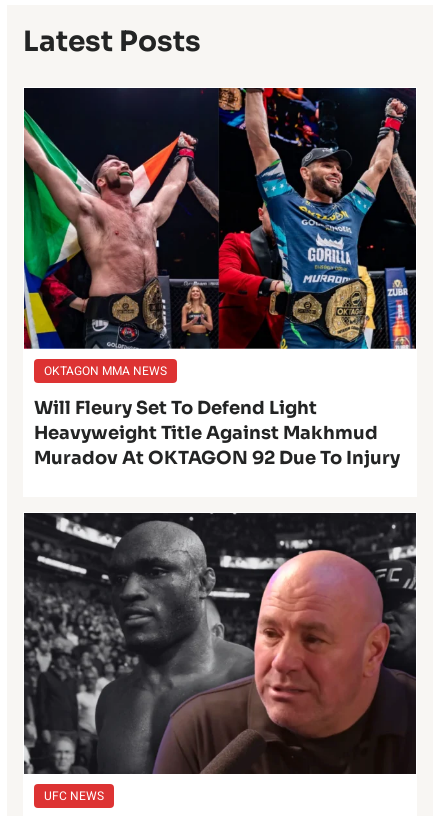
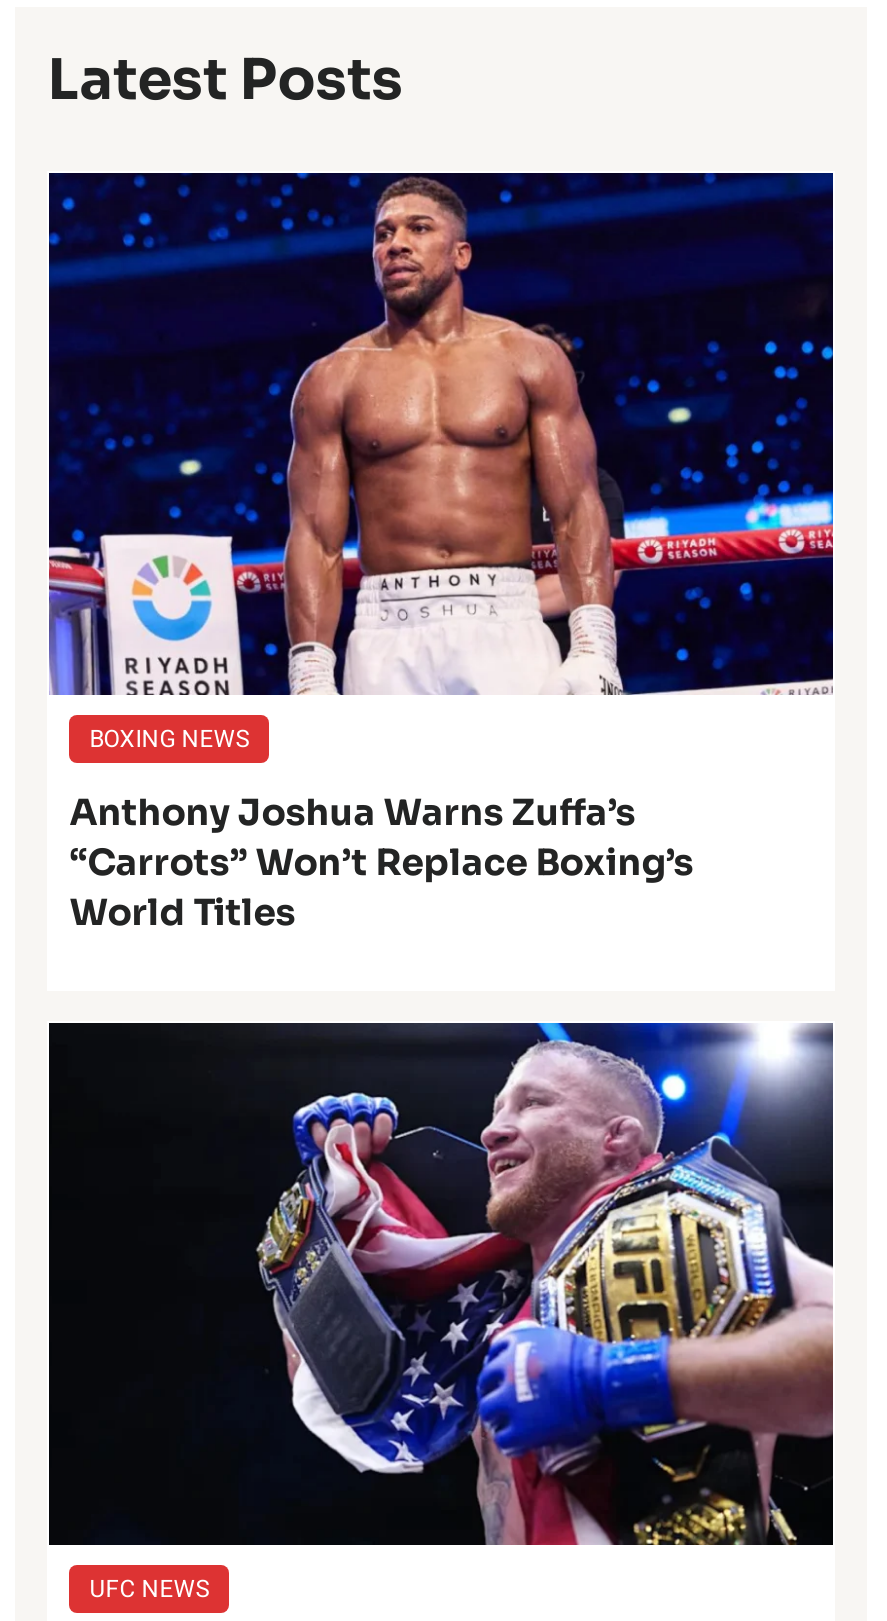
- [image]
- OKTAGON MMA NEWS
+ [image]
+ BOXING NEWS

- Will Fleury Set To Defend Light
- Heavyweight Title Against Makhmud
- Muradov At OKTAGON 92 Due To Injury
+ Anthony Joshua Warns Zuffa’s
+ “Carrots” Won’t Replace Boxing’s
+ World Titles

- [image]
+ [image]
